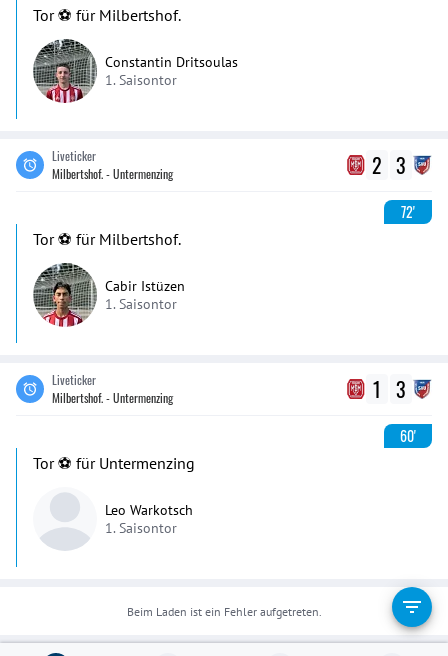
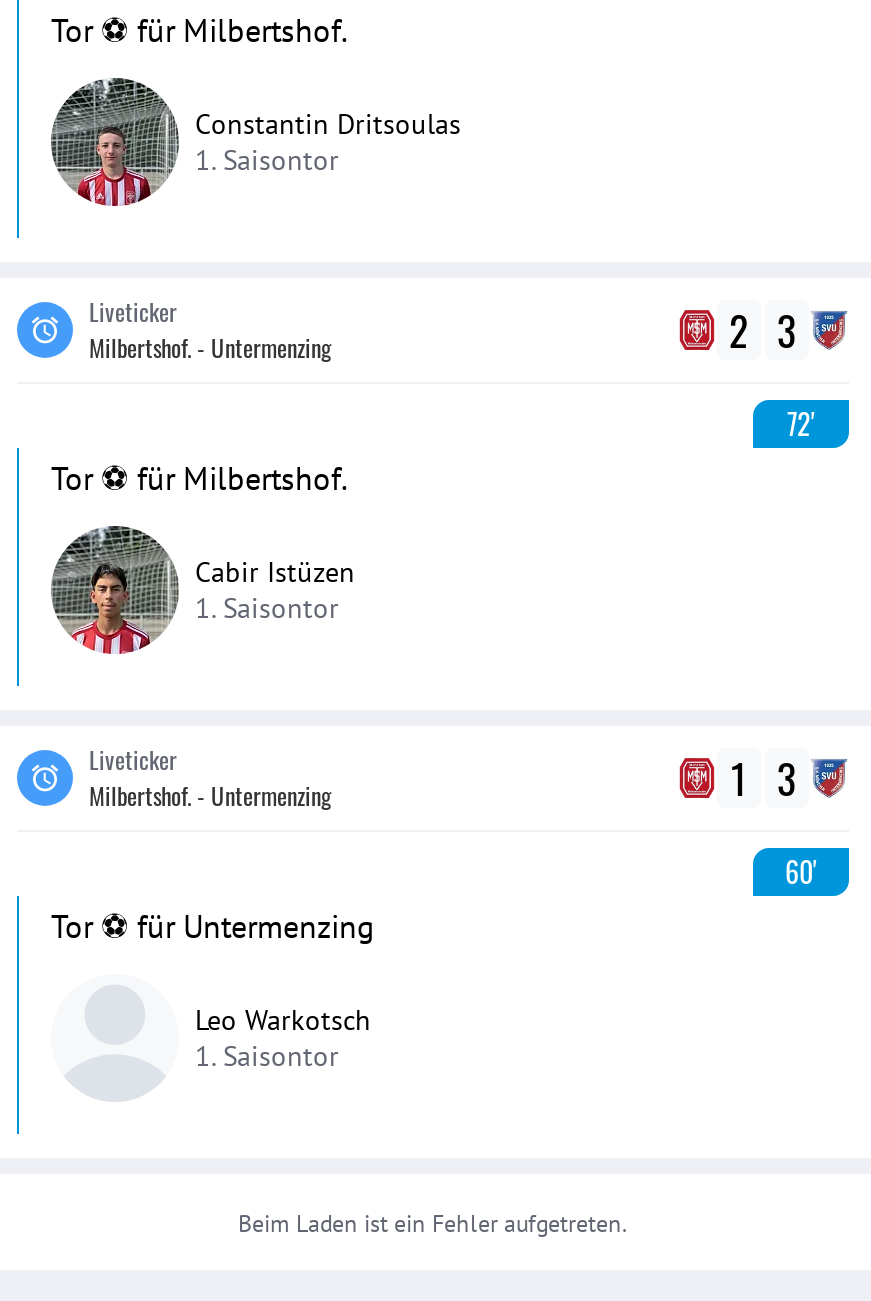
- [image]
